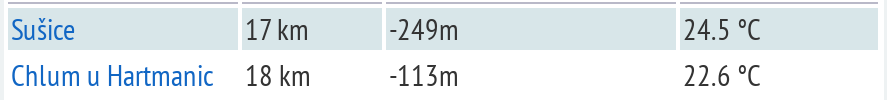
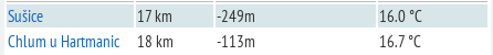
- 24.5 °C
+ 16.0 °C

- 22.6 °C
+ 16.7 °C
